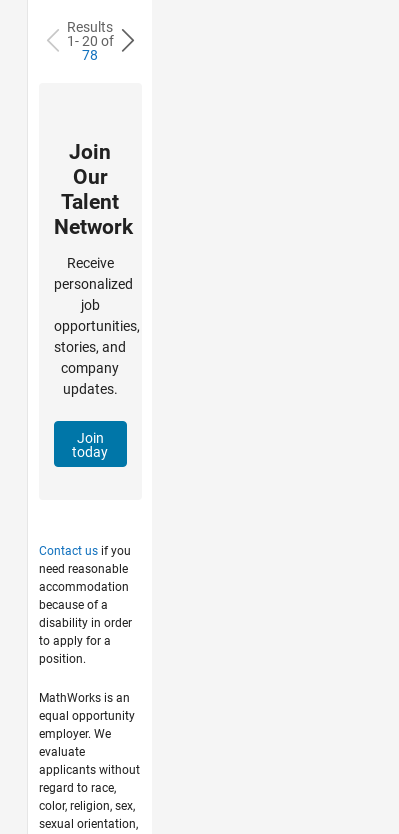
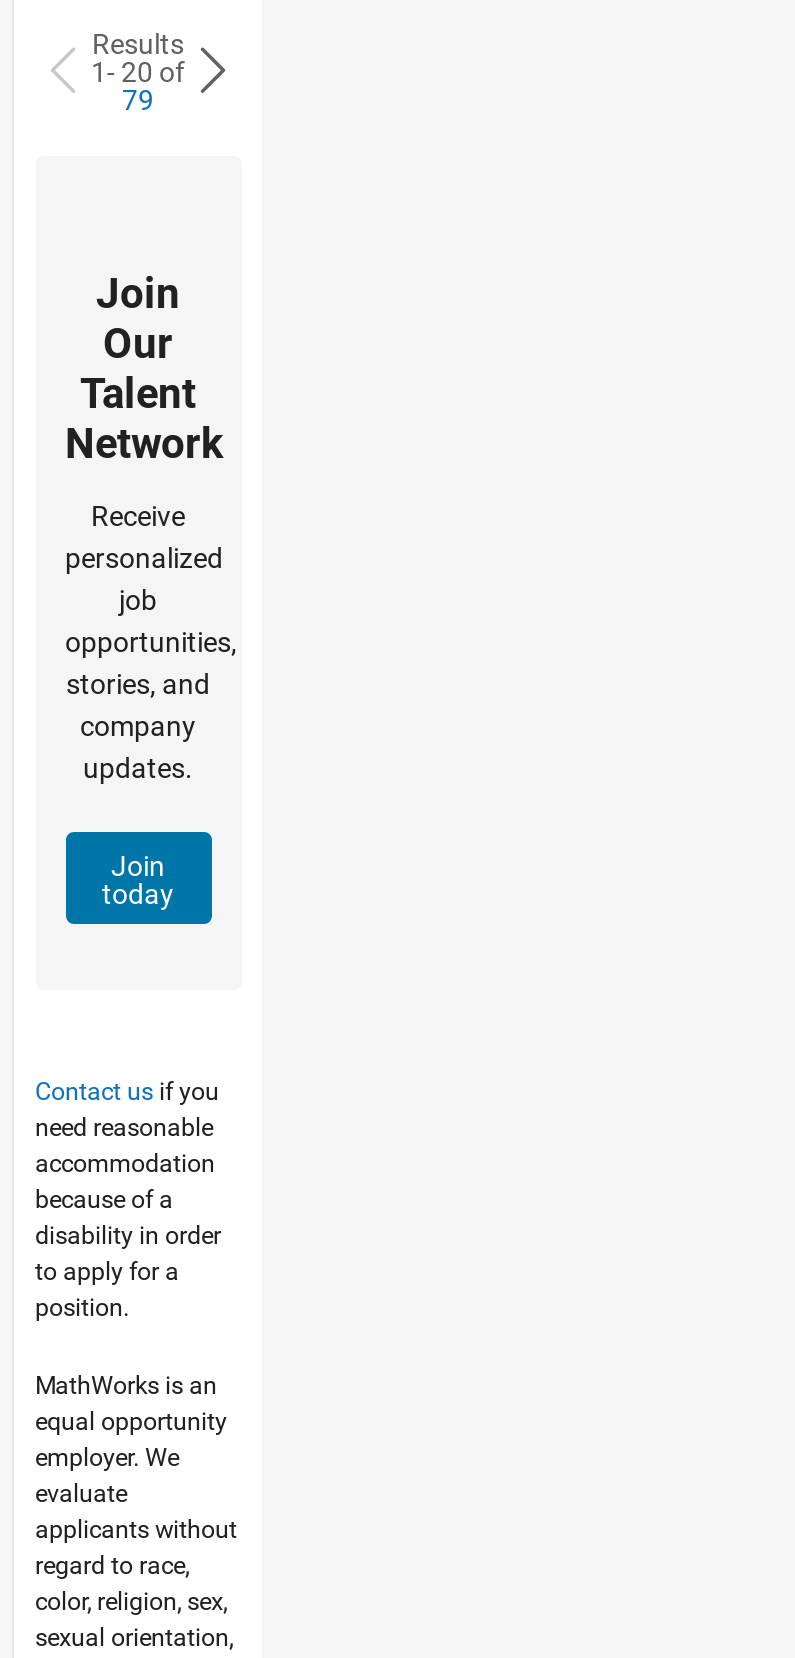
- 78
+ 79
